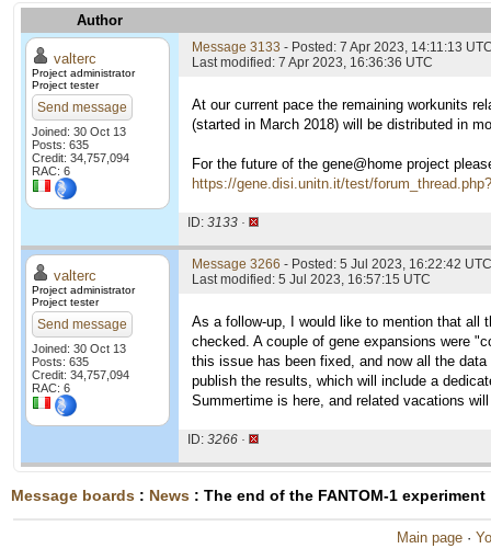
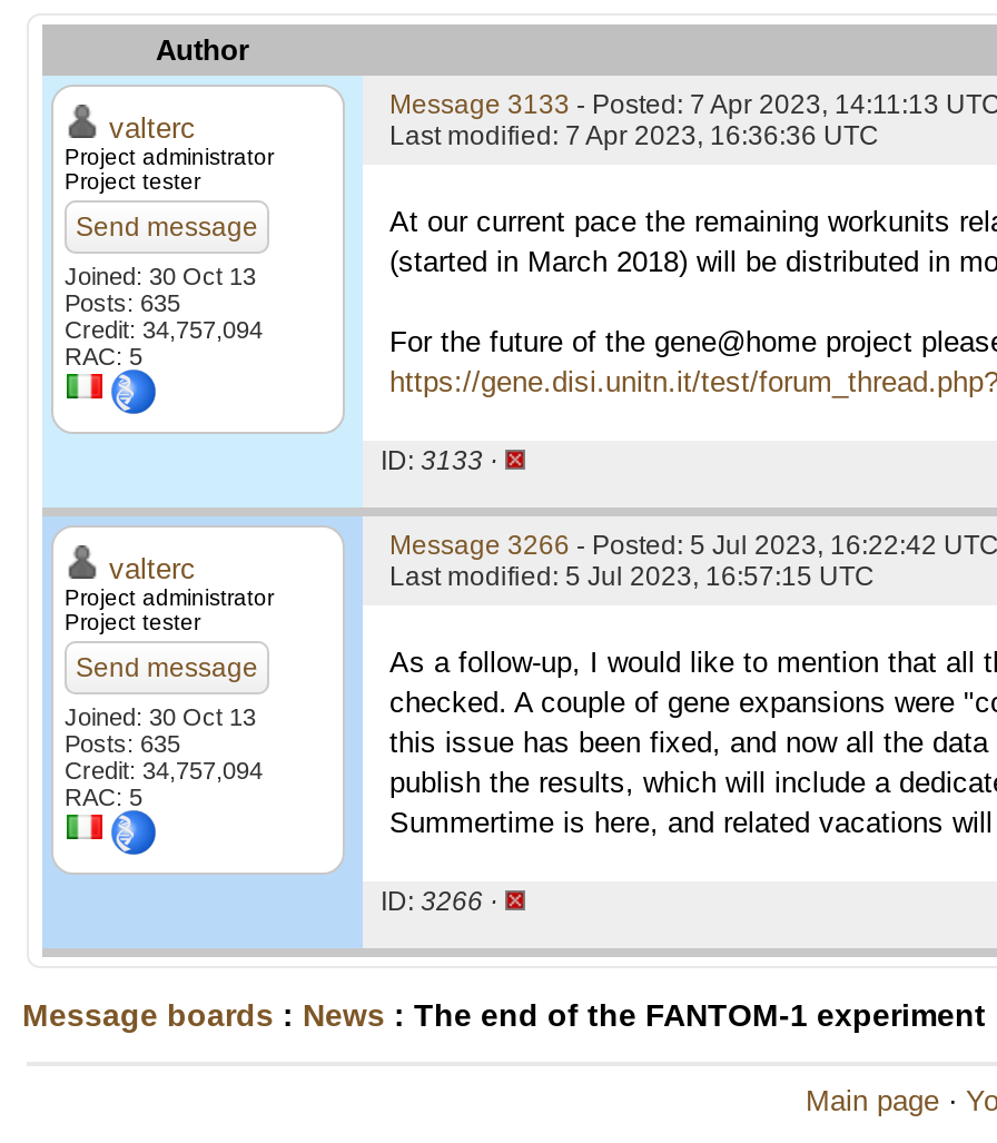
- RAC: 6
+ RAC: 5

- RAC: 6
+ RAC: 5
